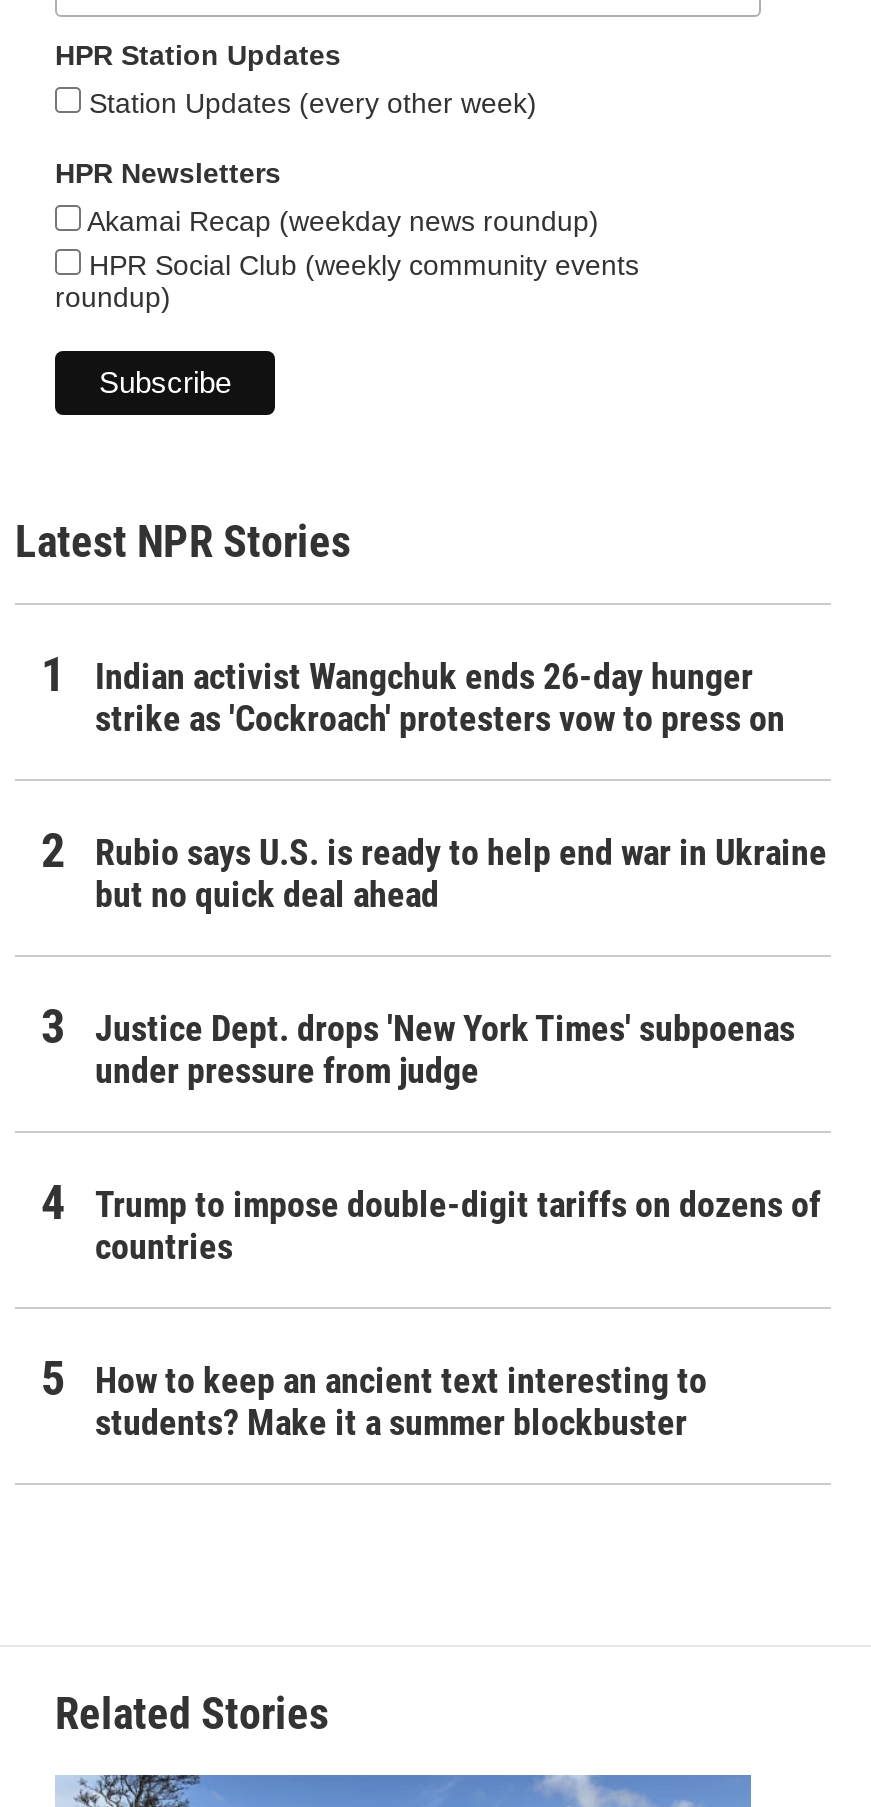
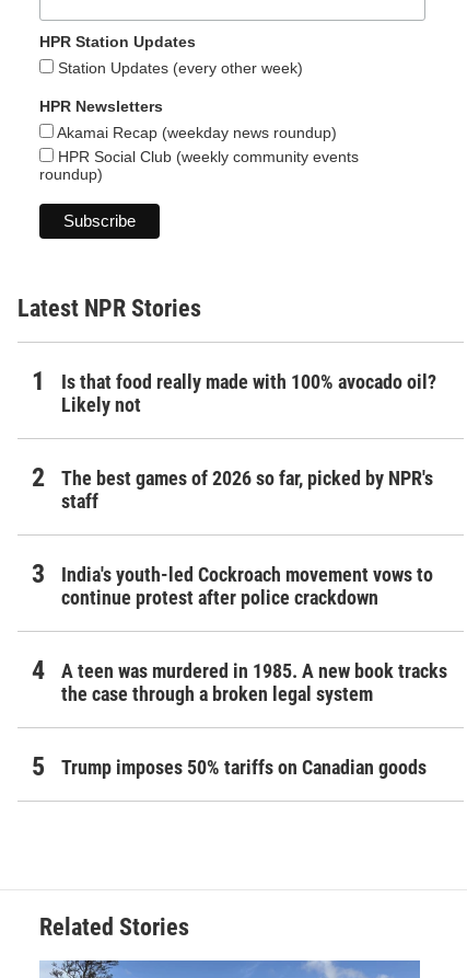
- Indian activist Wangchuk ends 26-day hunger
- strike as 'Cockroach' protesters vow to press on
+ Is that food really made with 100% avocado oil?
+ Likely not

- Rubio says U.S. is ready to help end war in Ukraine
- but no quick deal ahead
+ The best games of 2026 so far, picked by NPR's
+ staff

- Justice Dept. drops 'New York Times' subpoenas
- under pressure from judge
+ India's youth-led Cockroach movement vows to
+ continue protest after police crackdown

- Trump to impose double-digit tariffs on dozens of
- countries
+ A teen was murdered in 1985. A new book tracks
+ the case through a broken legal system

- How to keep an ancient text interesting to
- students? Make it a summer blockbuster
+ Trump imposes 50% tariffs on Canadian goods
